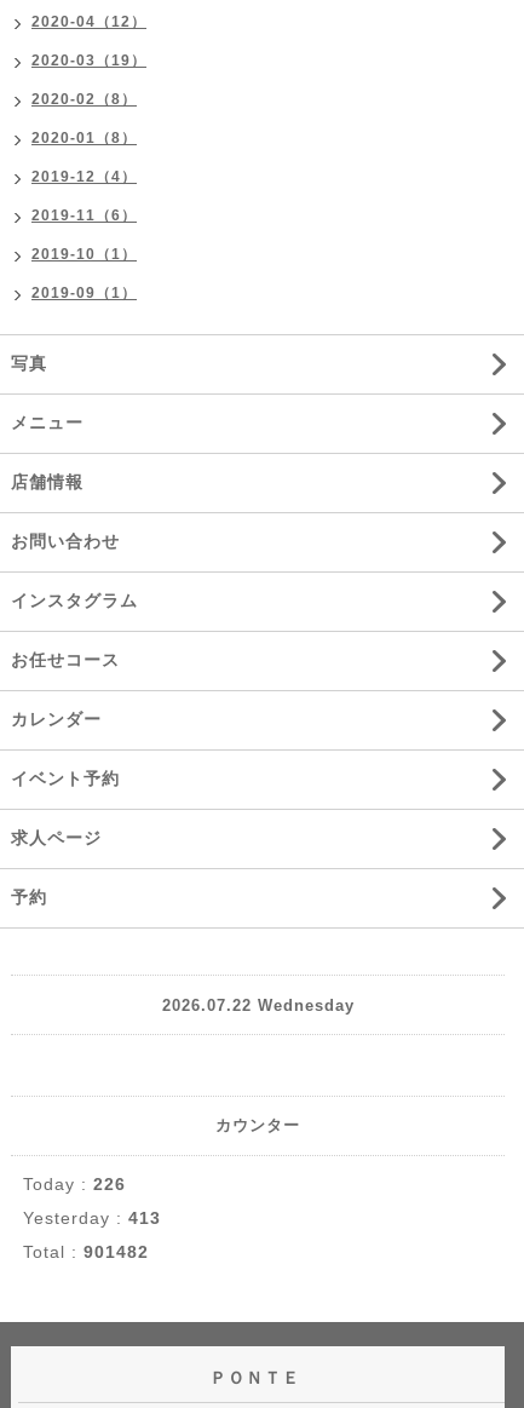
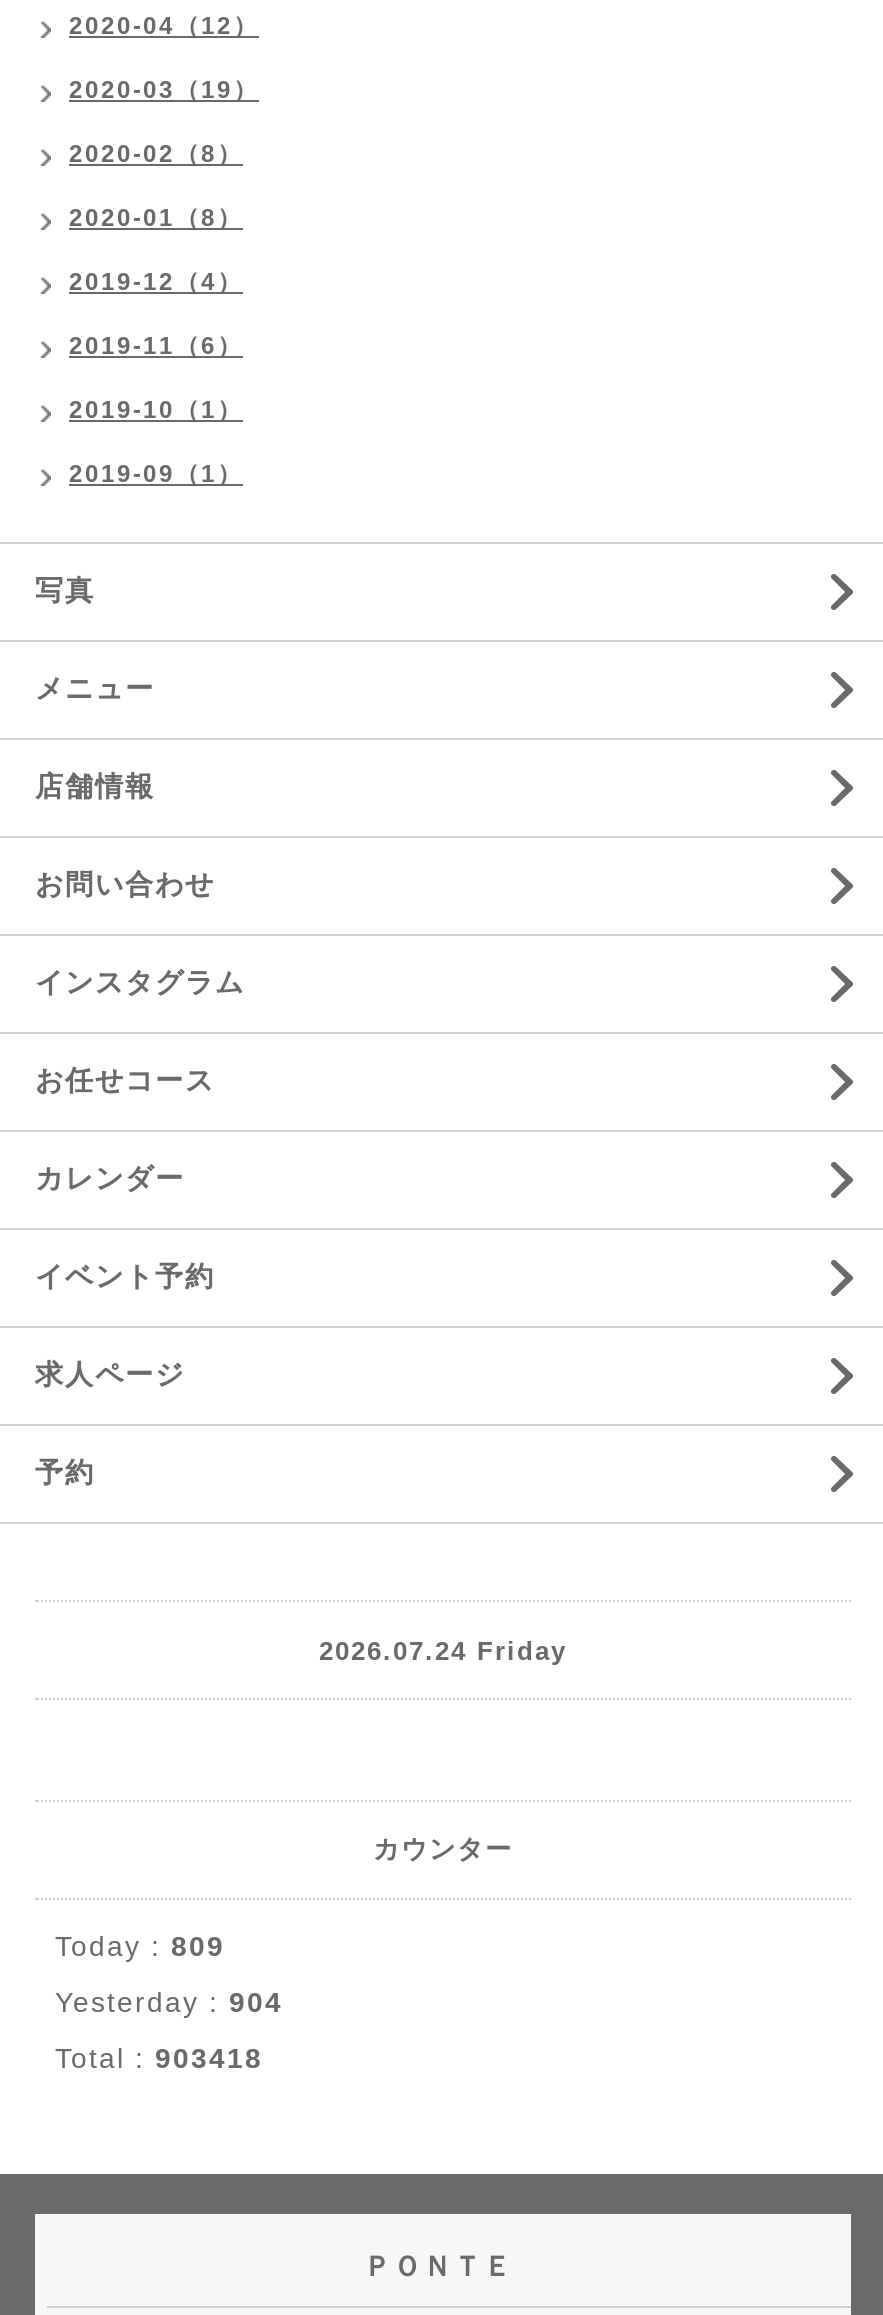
- 2026.07.22 Wednesday
+ 2026.07.24 Friday

- Today : 226
+ Today : 809

- Yesterday : 413
+ Yesterday : 904

- Total : 901482
+ Total : 903418
